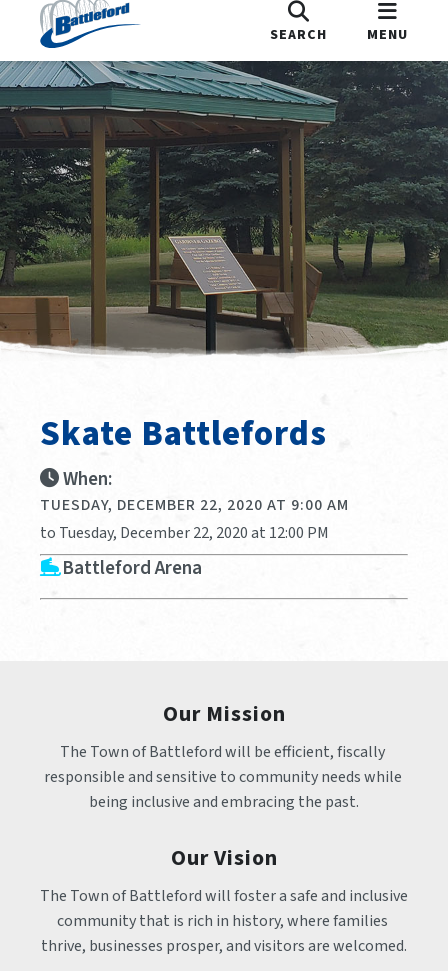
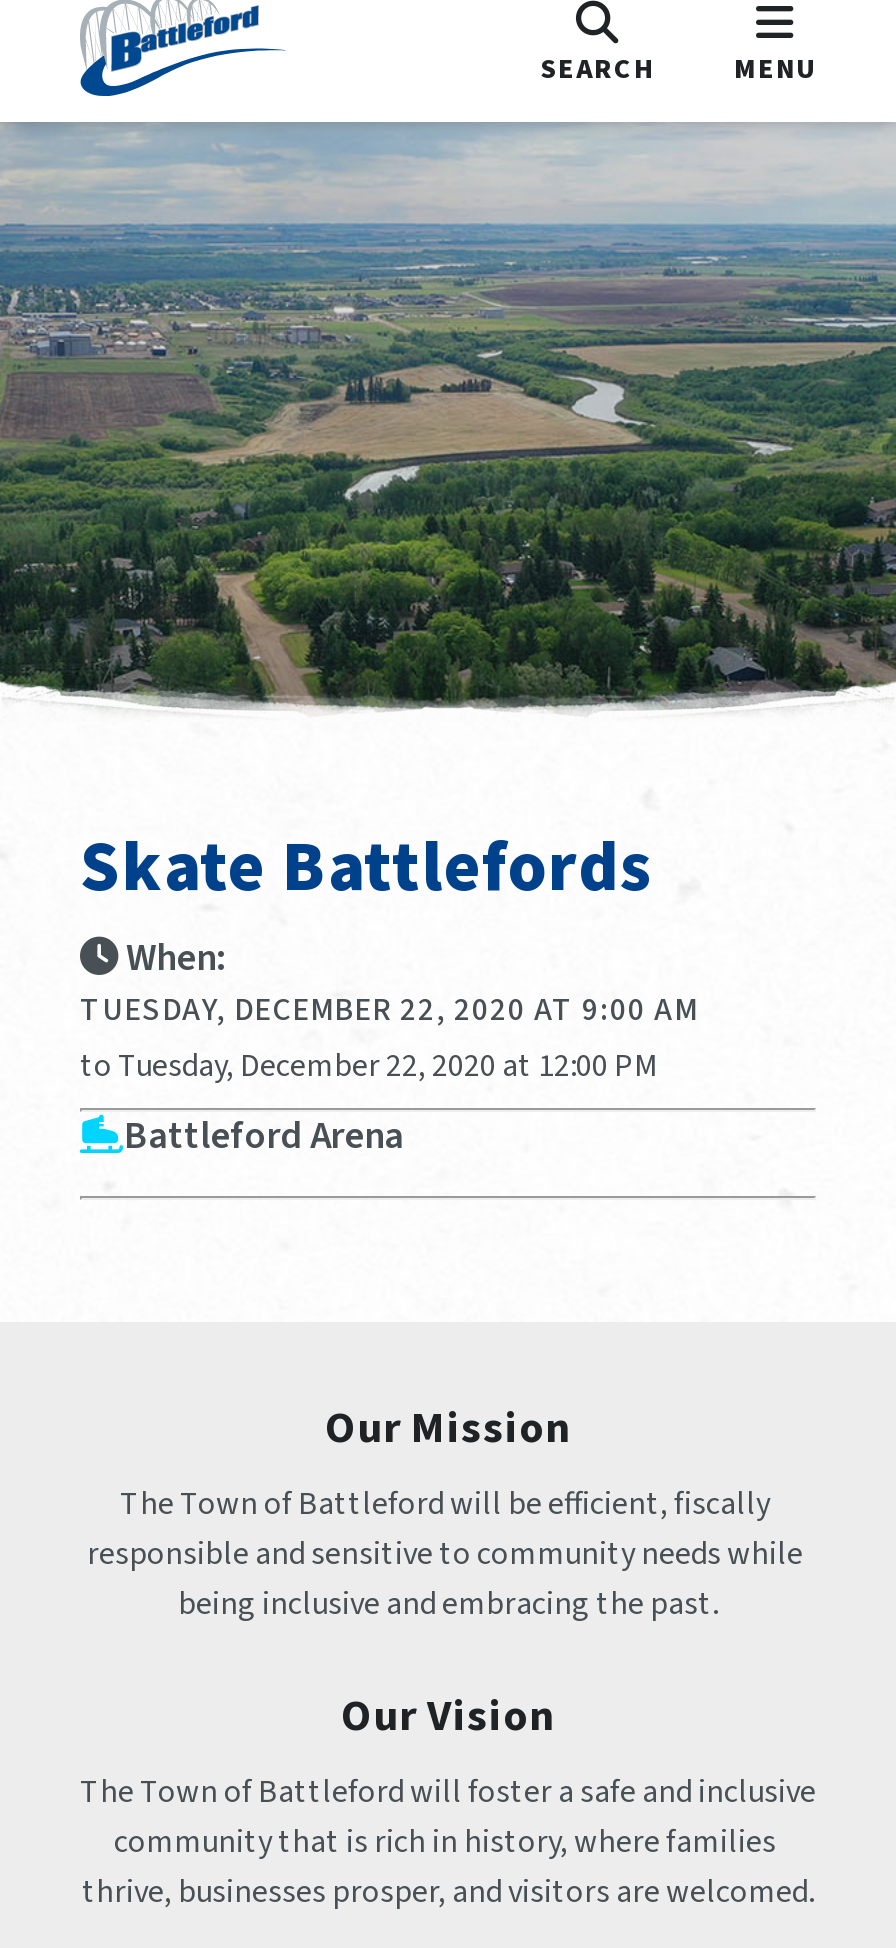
- [image]
+ [image]
